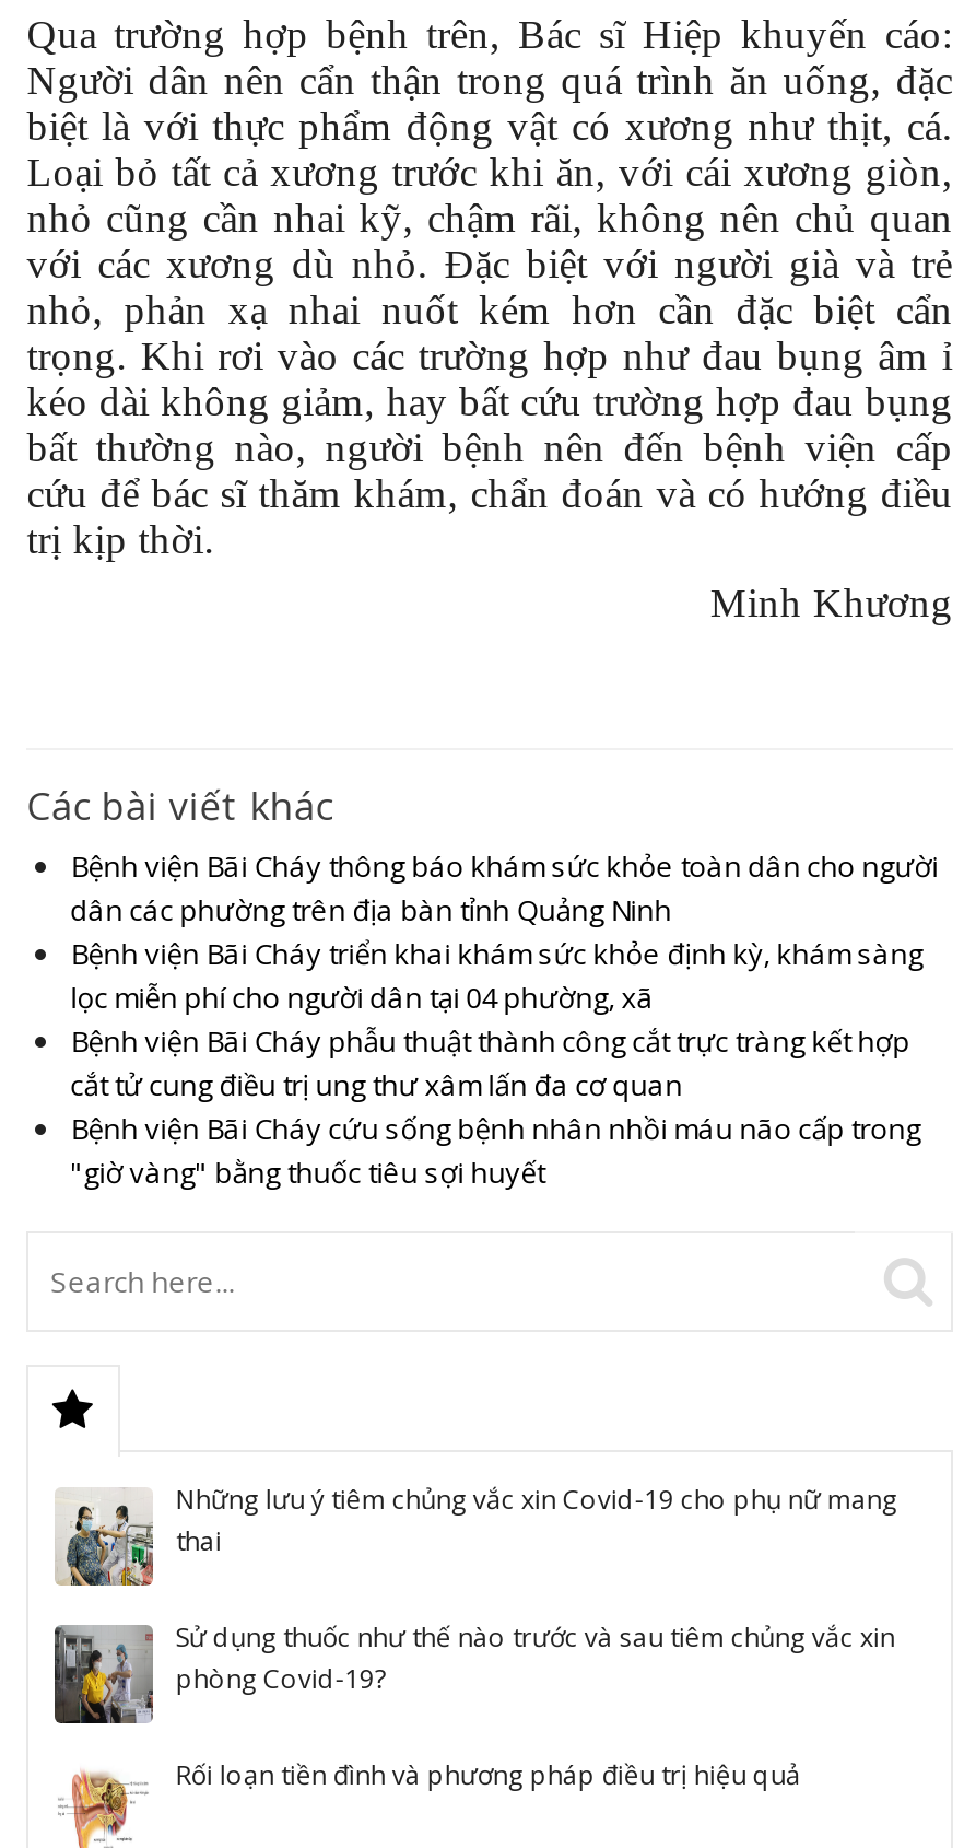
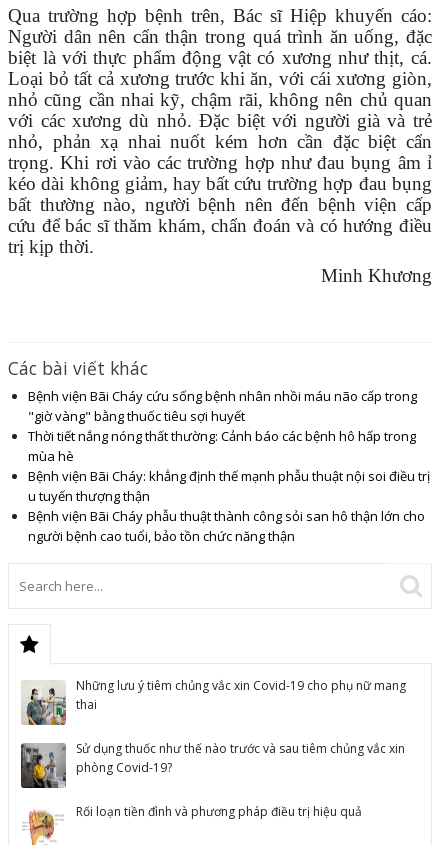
- Bệnh viện Bãi Cháy thông báo khám sức khỏe toàn dân cho người
- dân các phường trên địa bàn tỉnh Quảng Ninh
- Bệnh viện Bãi Cháy triển khai khám sức khỏe định kỳ, khám sàng
- lọc miễn phí cho người dân tại 04 phường, xã
- Bệnh viện Bãi Cháy phẫu thuật thành công cắt trực tràng kết hợp
- cắt tử cung điều trị ung thư xâm lấn đa cơ quan

moved up: Bệnh viện Bãi Cháy cứu sống bệnh nhân nhồi máu não cấp trong | "giờ vàng" bằng thuốc tiêu sợi huyết

+ Thời tiết nắng nóng thất thường: Cảnh báo các bệnh hô hấp trong
+ mùa hè
+ Bệnh viện Bãi Cháy: khẳng định thế mạnh phẫu thuật nội soi điều trị
+ u tuyến thượng thận
+ Bệnh viện Bãi Cháy phẫu thuật thành công sỏi san hô thận lớn cho
+ người bệnh cao tuổi, bảo tồn chức năng thận
